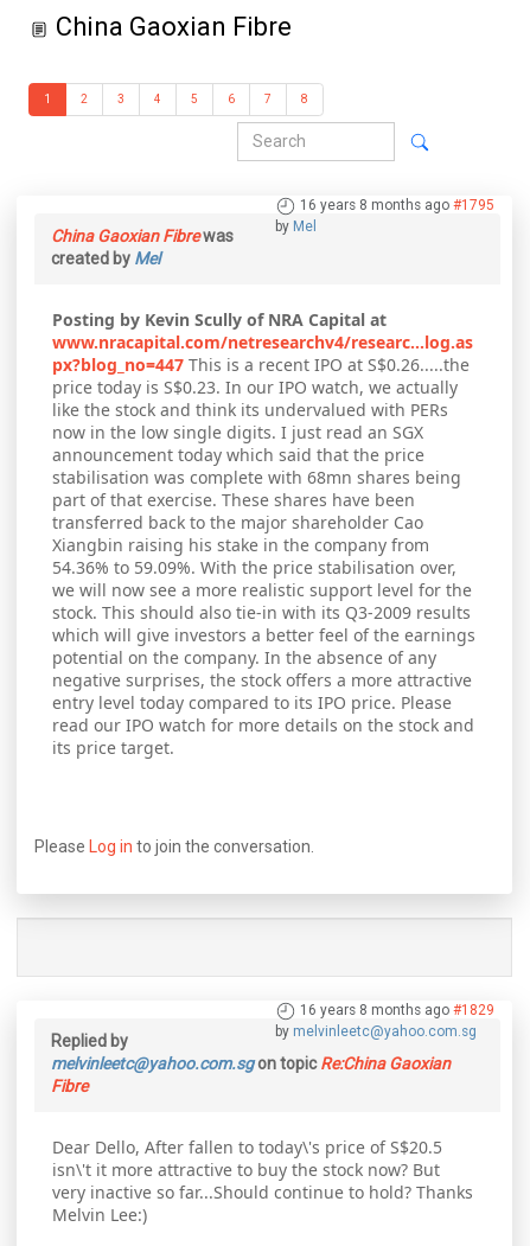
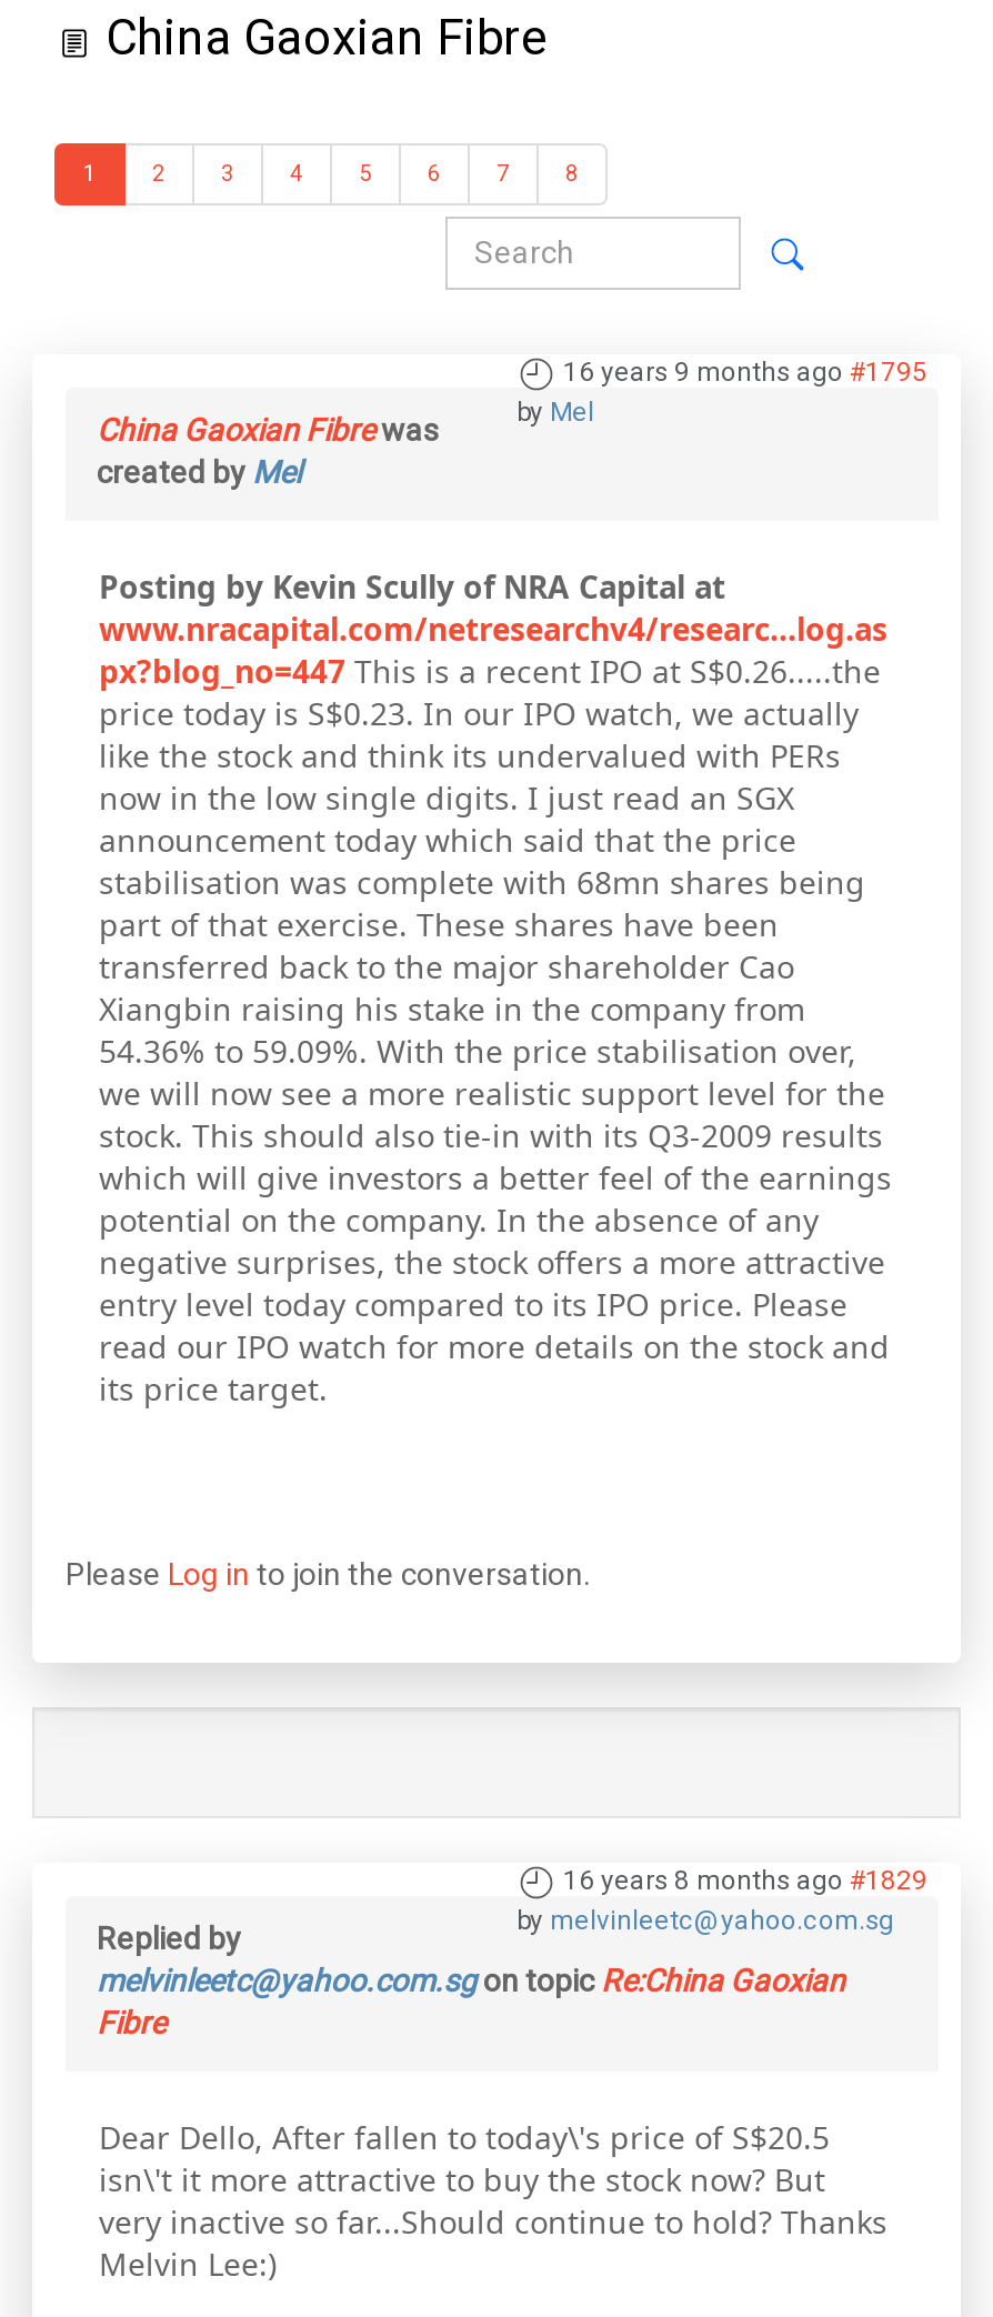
- 16 years 8 months ago #1795
+ 16 years 9 months ago #1795
